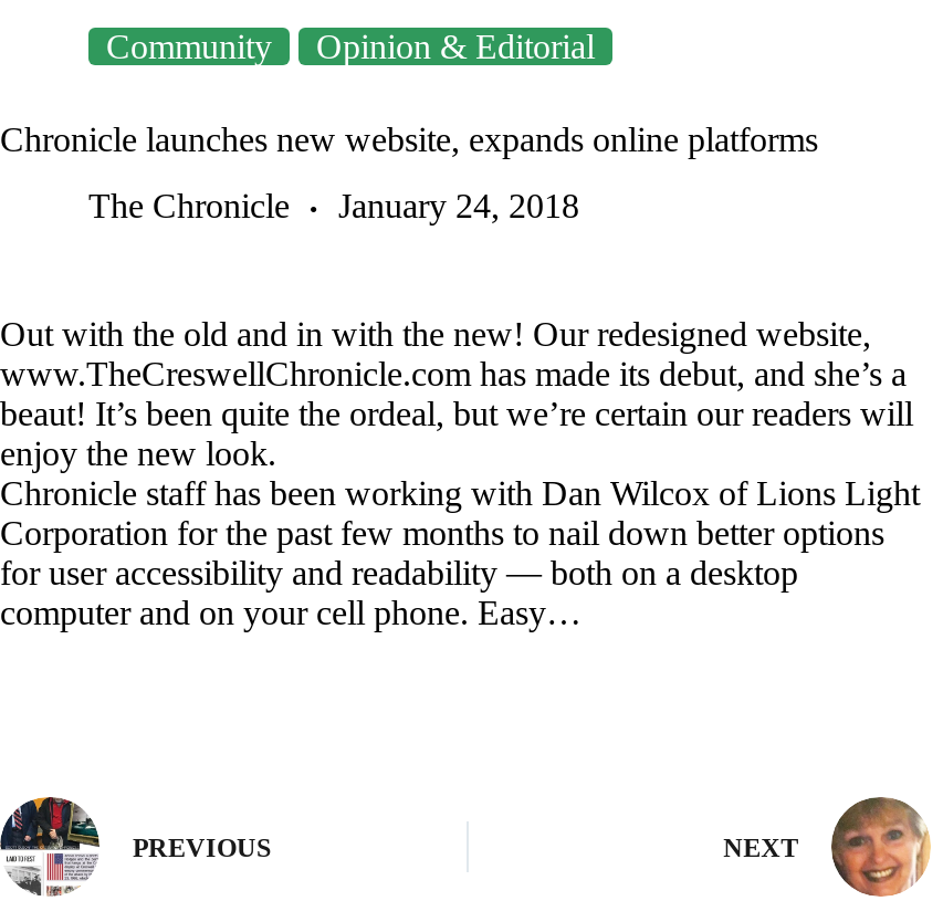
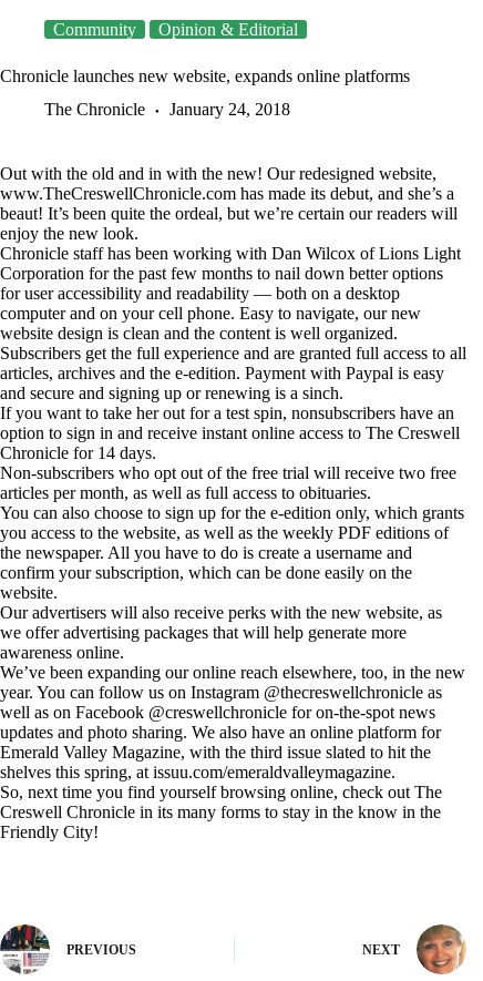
- computer and on your cell phone. Easy…
+ computer and on your cell phone. Easy to navigate, our new
+ website design is clean and the content is well organized.
+ Subscribers get the full experience and are granted full access to all
+ articles, archives and the e-edition. Payment with Paypal is easy
+ and secure and signing up or renewing is a sinch.
+ If you want to take her out for a test spin, nonsubscribers have an
+ option to sign in and receive instant online access to The Creswell
+ Chronicle for 14 days.
+ Non-subscribers who opt out of the free trial will receive two free
+ articles per month, as well as full access to obituaries.
+ You can also choose to sign up for the e-edition only, which grants
+ you access to the website, as well as the weekly PDF editions of
+ the newspaper. All you have to do is create a username and
+ confirm your subscription, which can be done easily on the
+ website.
+ Our advertisers will also receive perks with the new website, as
+ we offer advertising packages that will help generate more
+ awareness online.
+ We’ve been expanding our online reach elsewhere, too, in the new
+ year. You can follow us on Instagram @thecreswellchronicle as
+ well as on Facebook @creswellchronicle for on-the-spot news
+ updates and photo sharing. We also have an online platform for
+ Emerald Valley Magazine, with the third issue slated to hit the
+ shelves this spring, at issuu.com/emeraldvalleymagazine.
+ So, next time you find yourself browsing online, check out The
+ Creswell Chronicle in its many forms to stay in the know in the
+ Friendly City!
